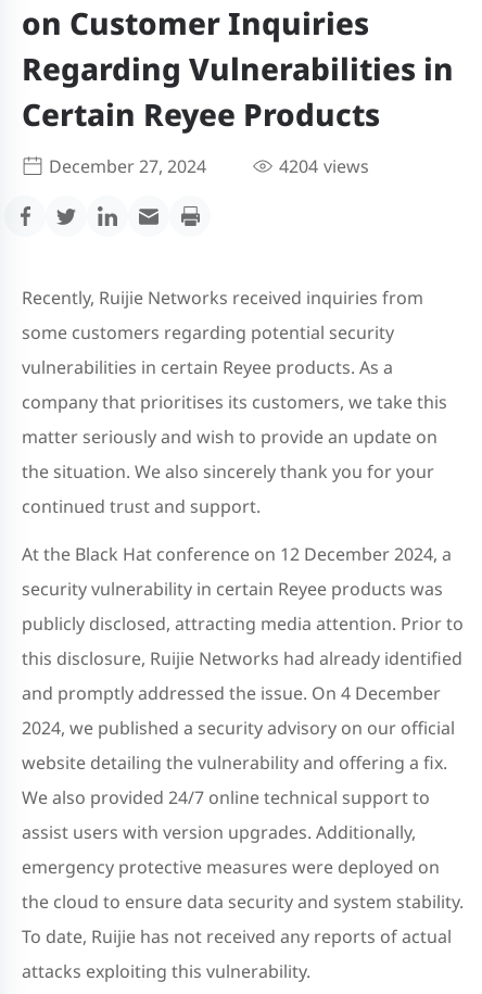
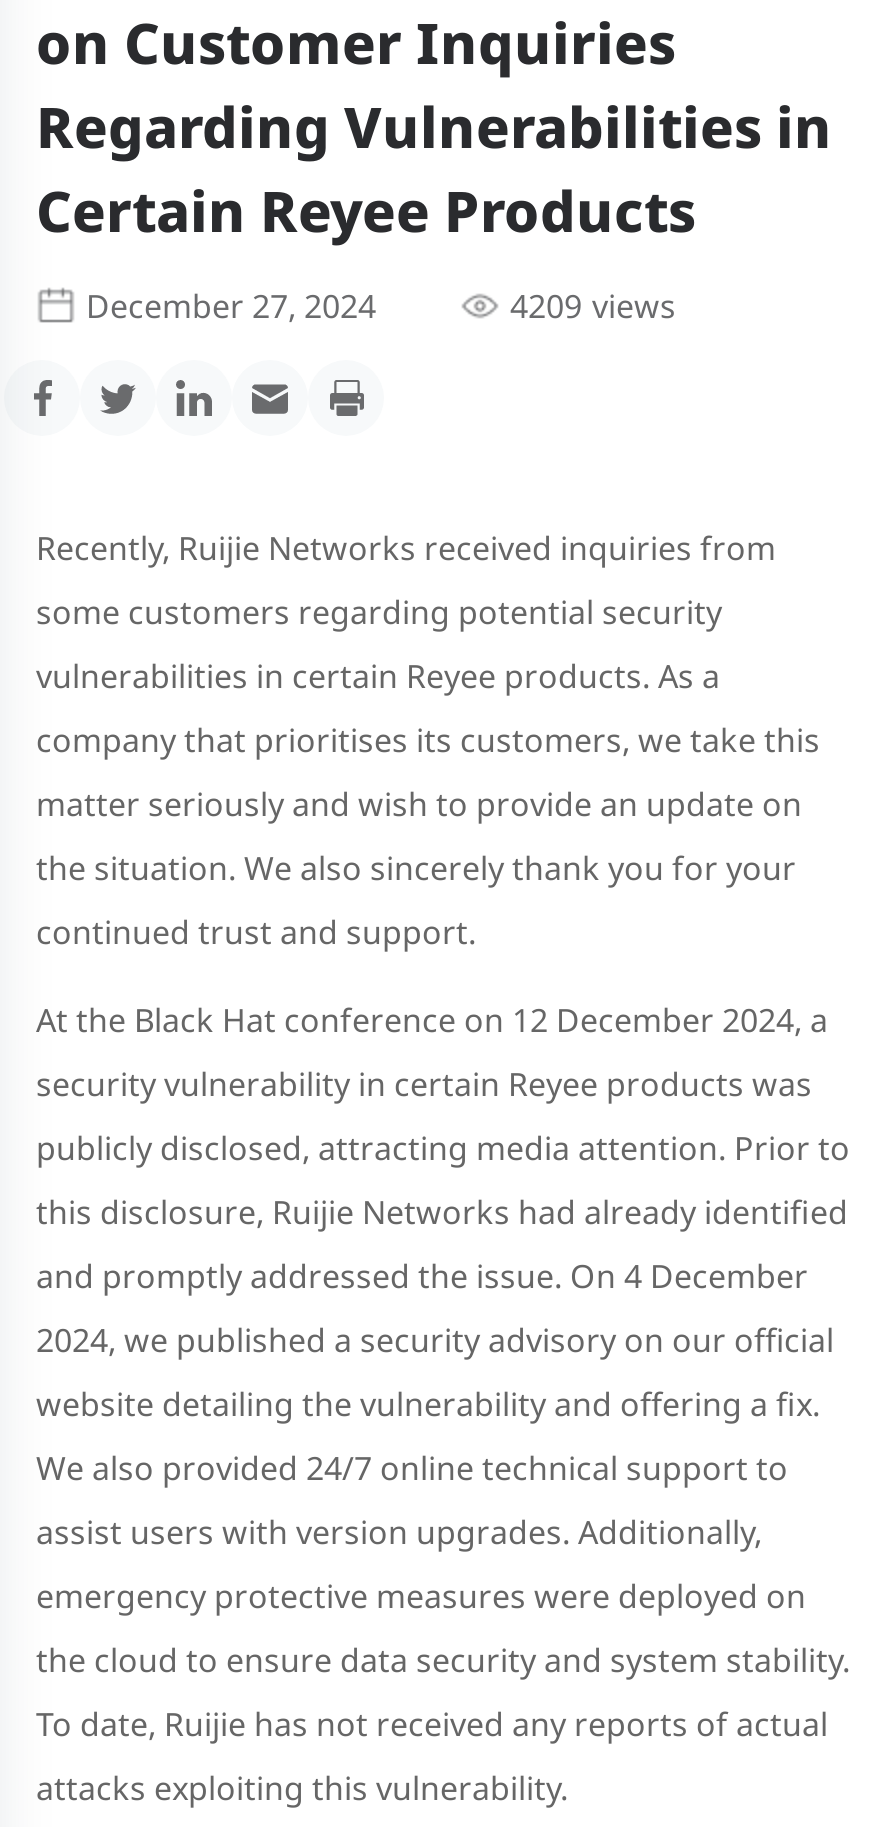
- 4204 views
+ 4209 views
